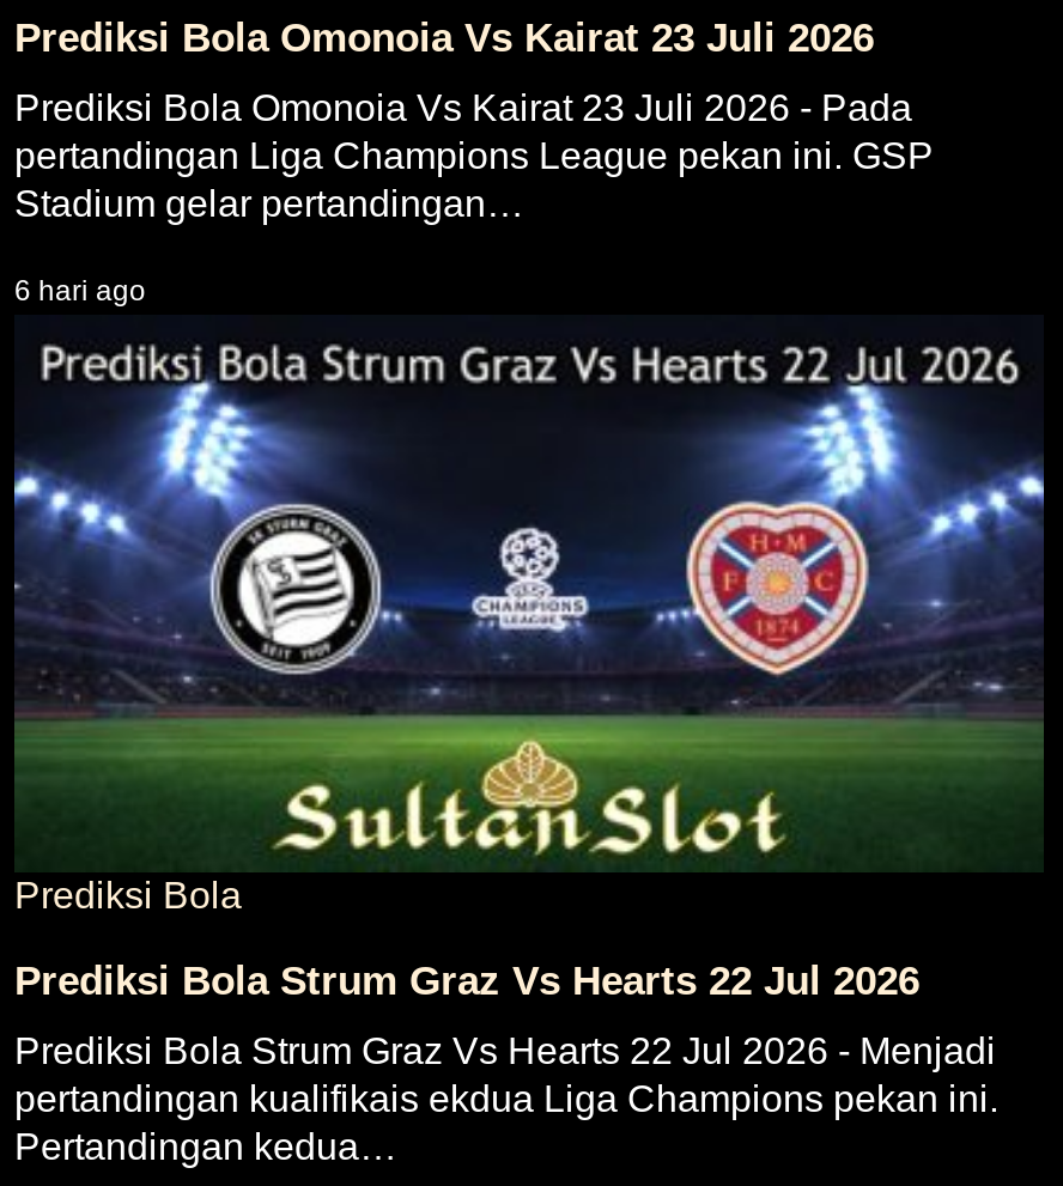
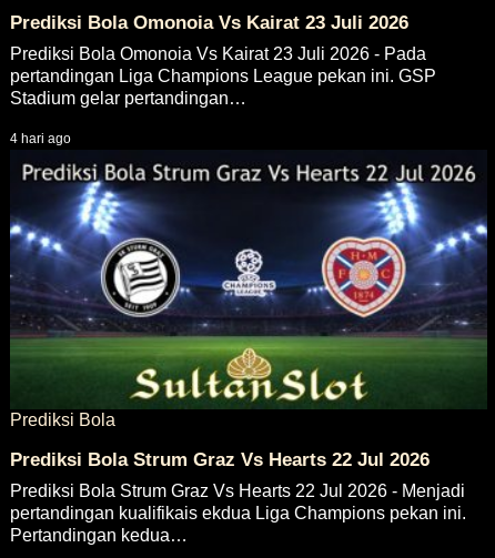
- 6 hari ago
+ 4 hari ago
